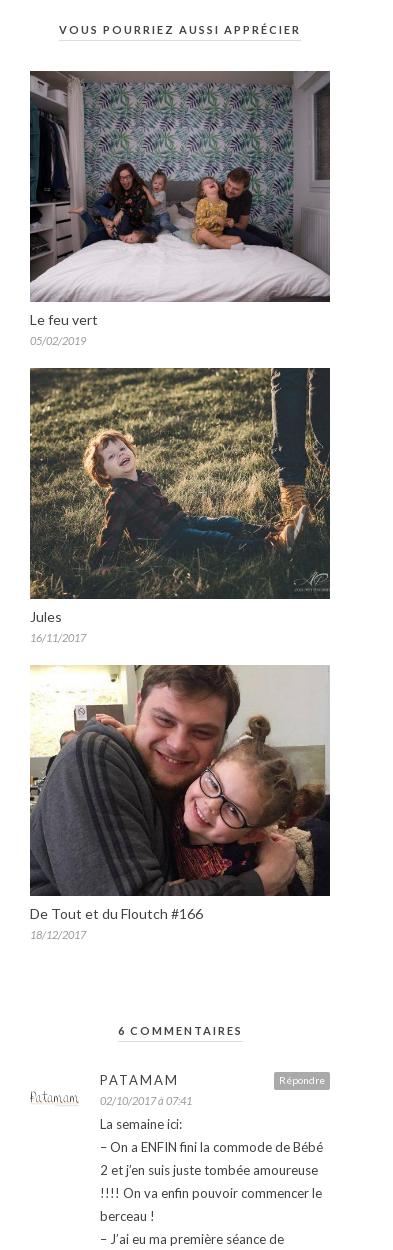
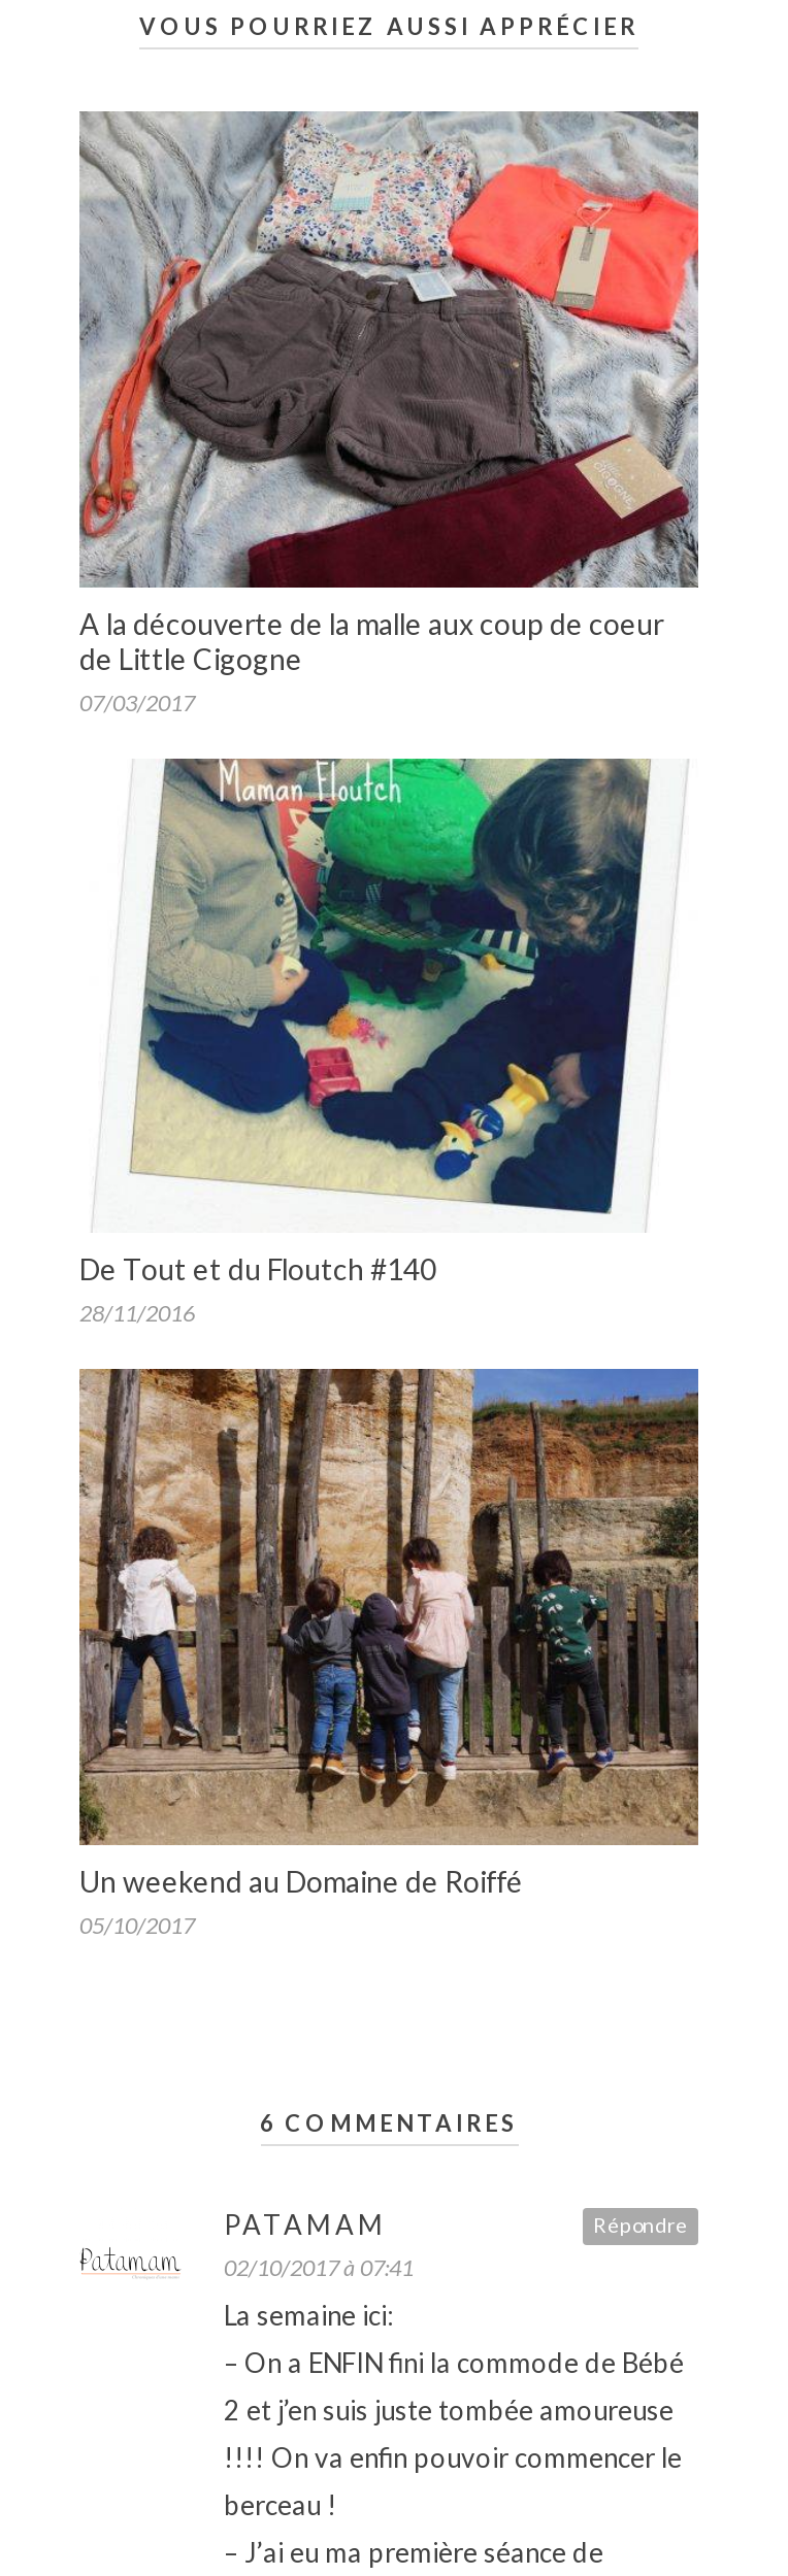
- [image]
- Le feu vert
- 05/02/2019
+ [image]
+ A la découverte de la malle aux coup de coeur
+ de Little Cigogne
+ 07/03/2017

- [image]
- Jules
- 16/11/2017
+ [image]
+ De Tout et du Floutch #140
+ 28/11/2016

- [image]
- De Tout et du Floutch #166
- 18/12/2017
+ [image]
+ Un weekend au Domaine de Roiffé
+ 05/10/2017
